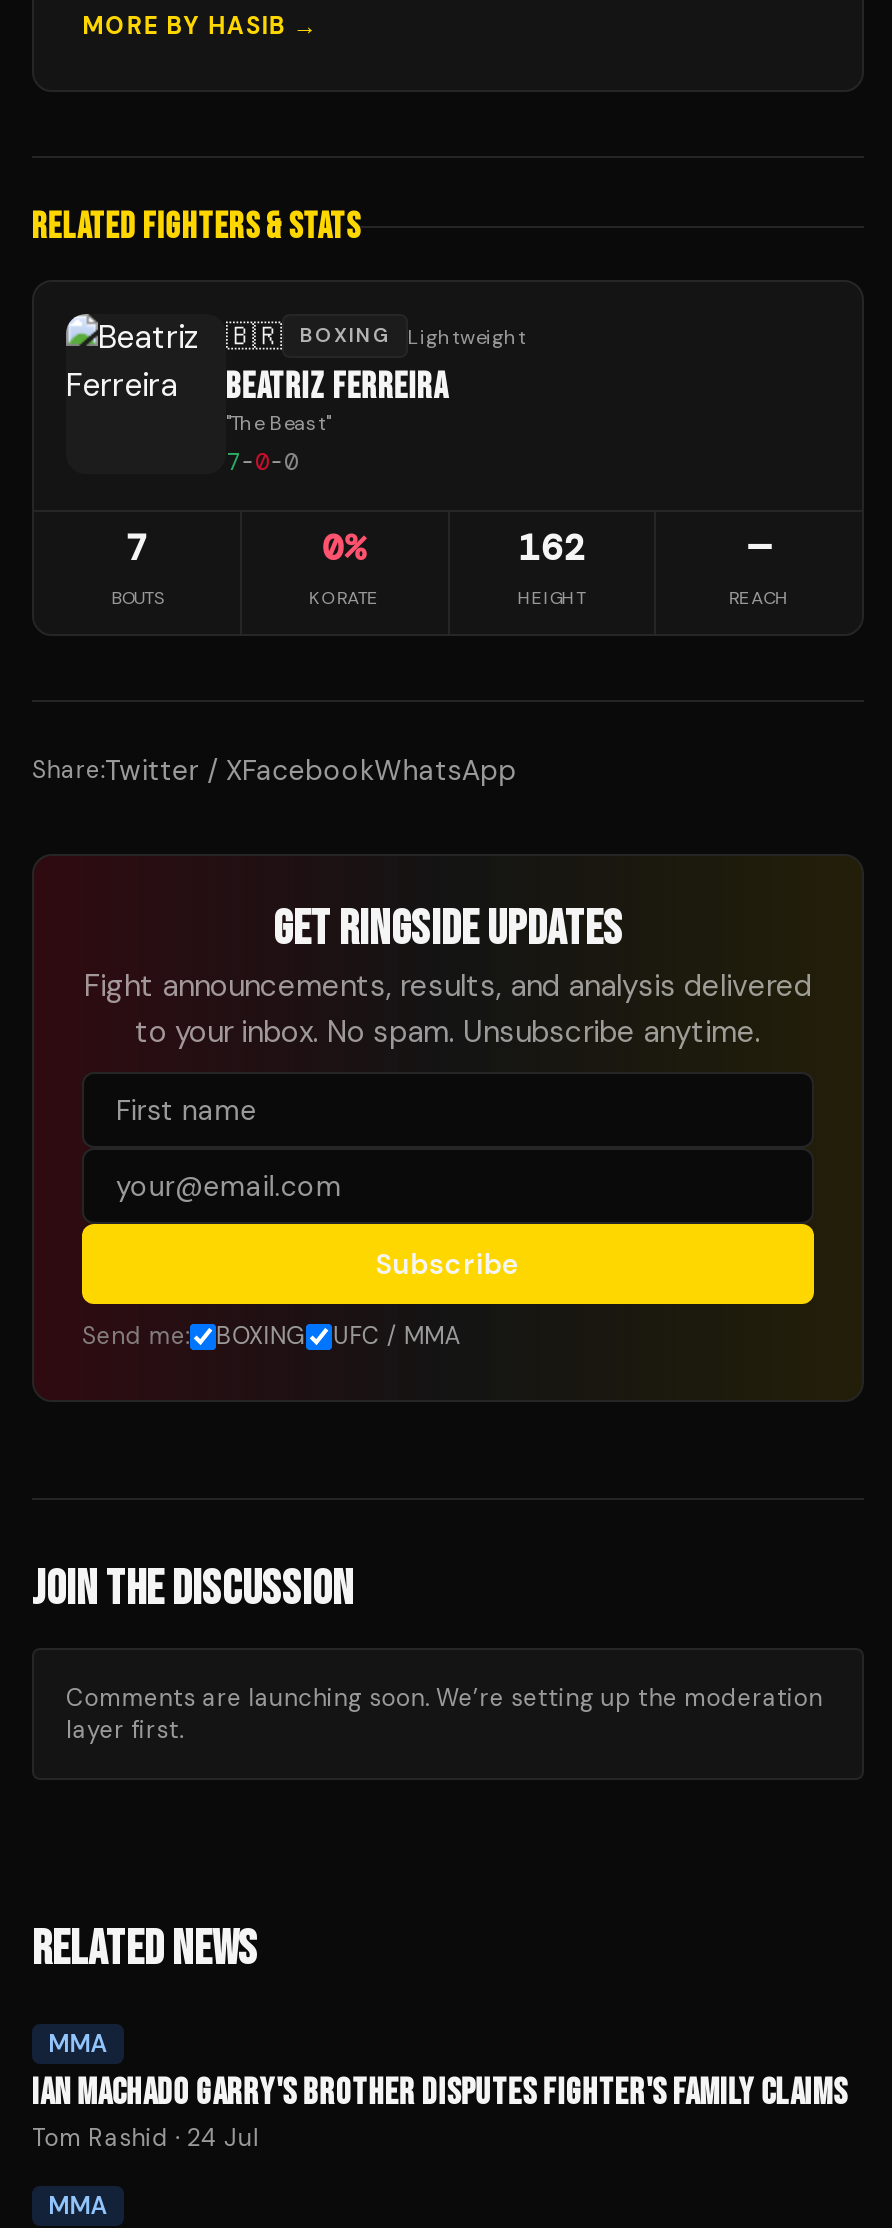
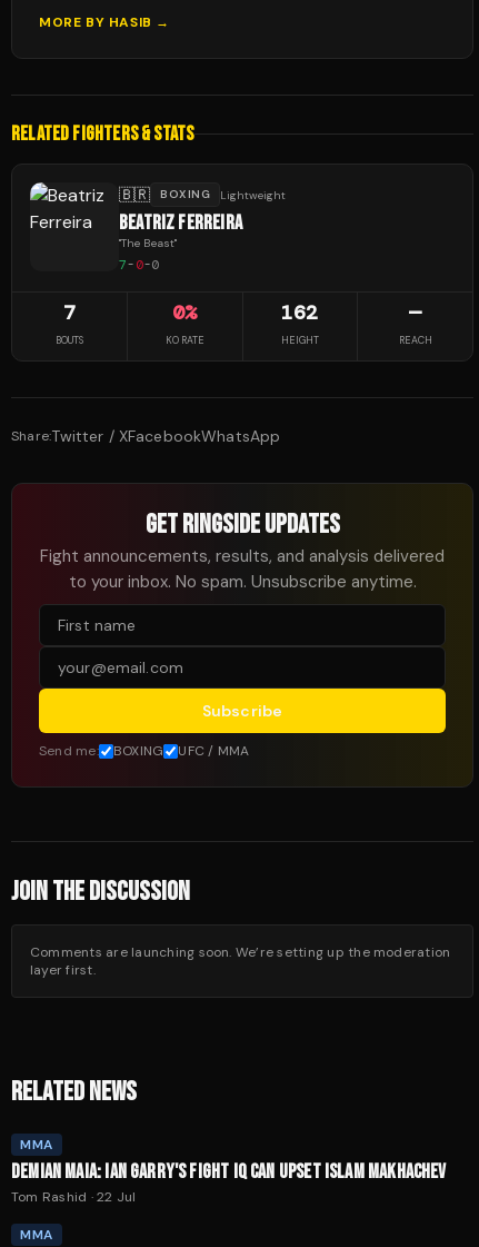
- IAN MACHADO GARRY'S BROTHER DISPUTES FIGHTER'S FAMILY CLAIMS
- Tom Rashid · 24 Jul
+ DEMIAN MAIA: IAN GARRY'S FIGHT IQ CAN UPSET ISLAM MAKHACHEV
+ Tom Rashid · 22 Jul
